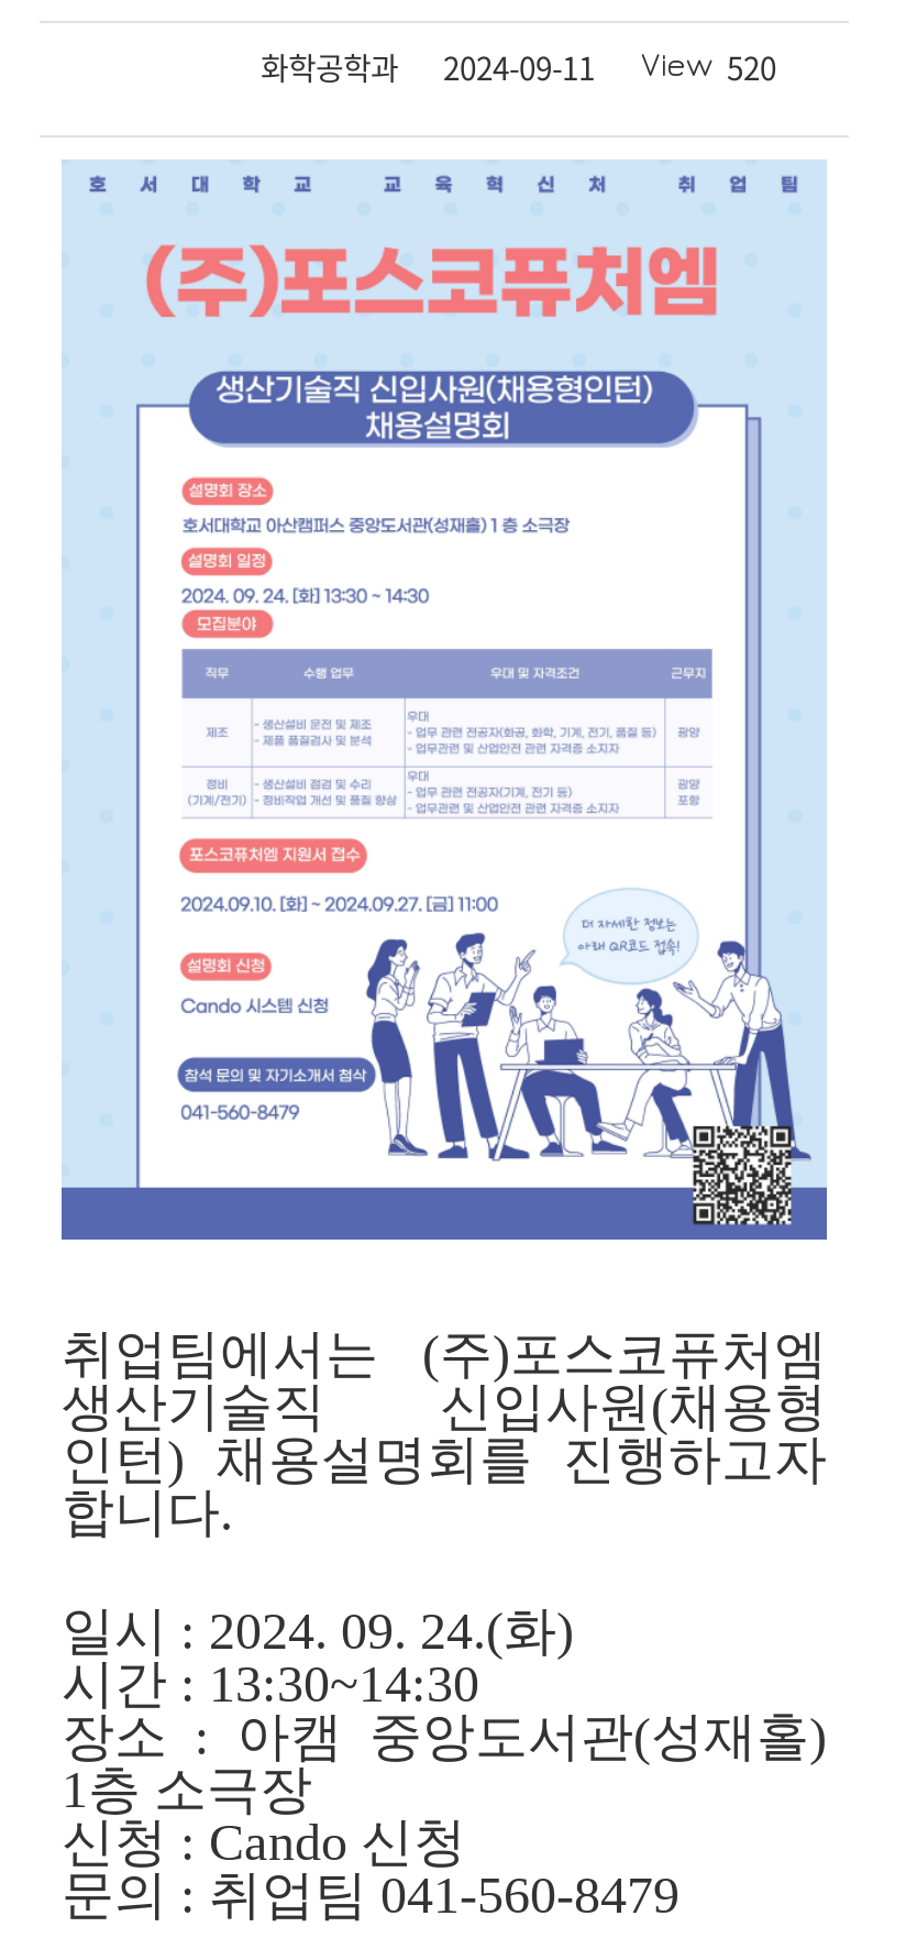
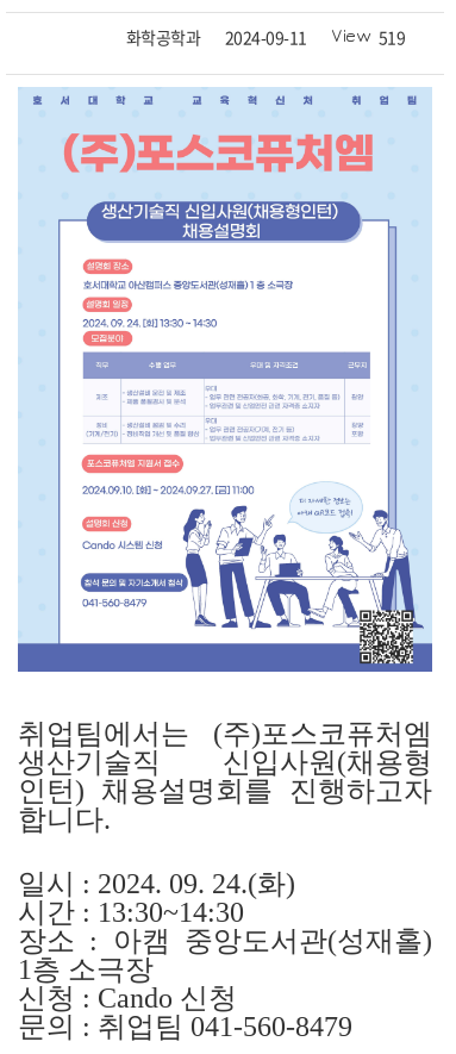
- 520
+ 519
